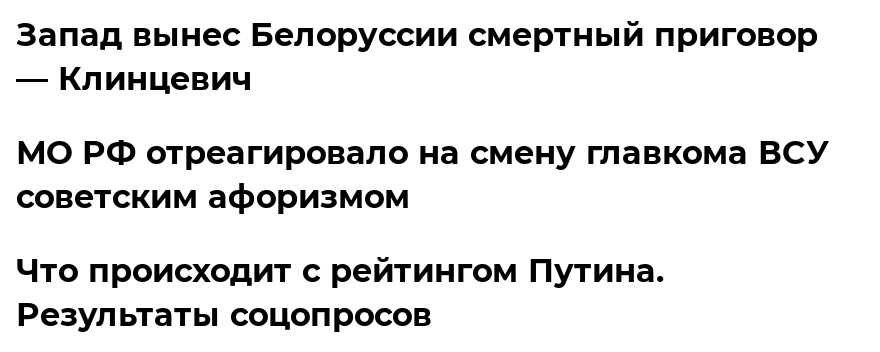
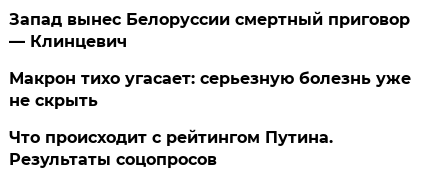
- МО РФ отреагировало на смену главкома ВСУ
- советским афоризмом
+ Макрон тихо угасает: серьезную болезнь уже
+ не скрыть
